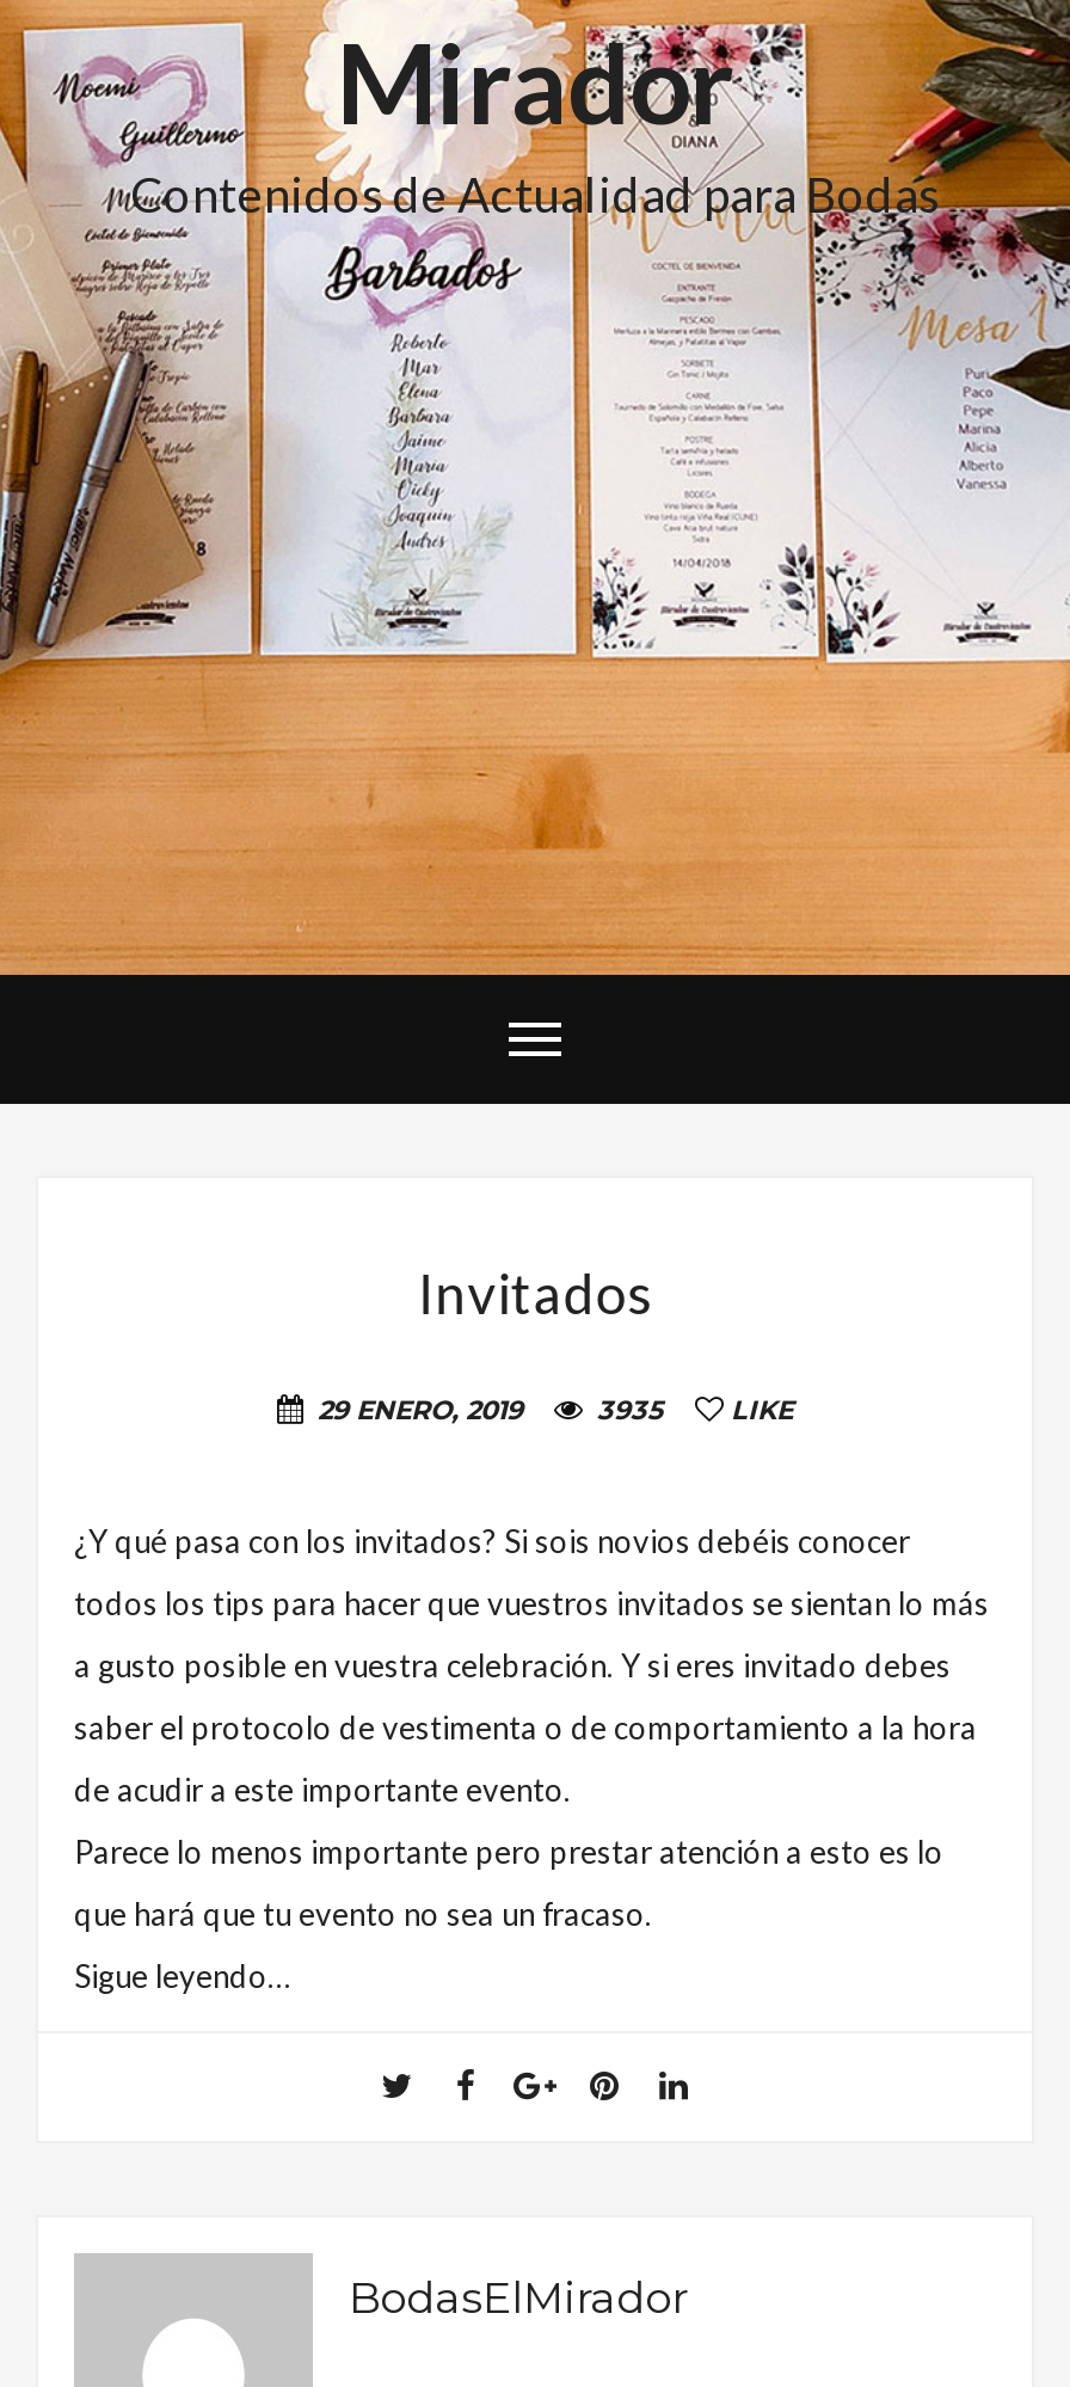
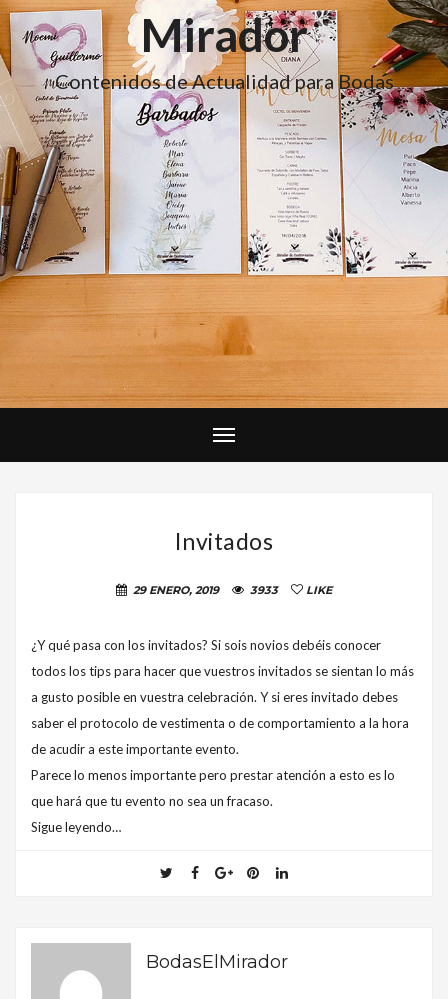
- 29 ENERO, 2019 3935 LIKE
+ 29 ENERO, 2019 3933 LIKE
